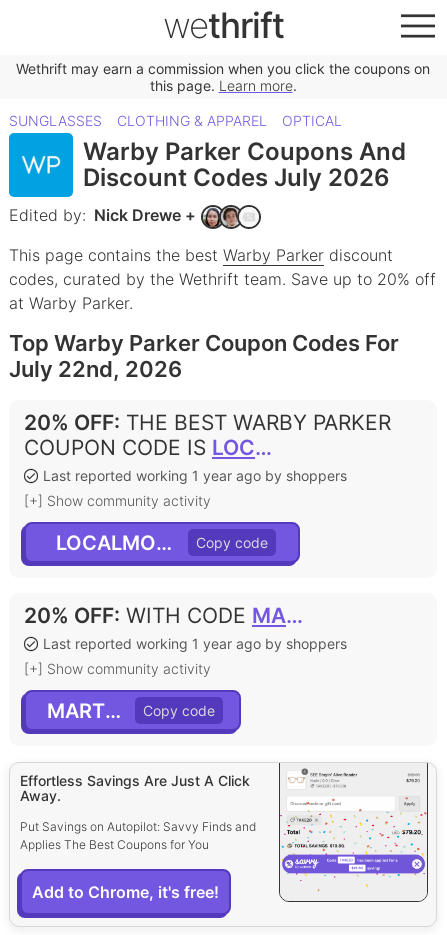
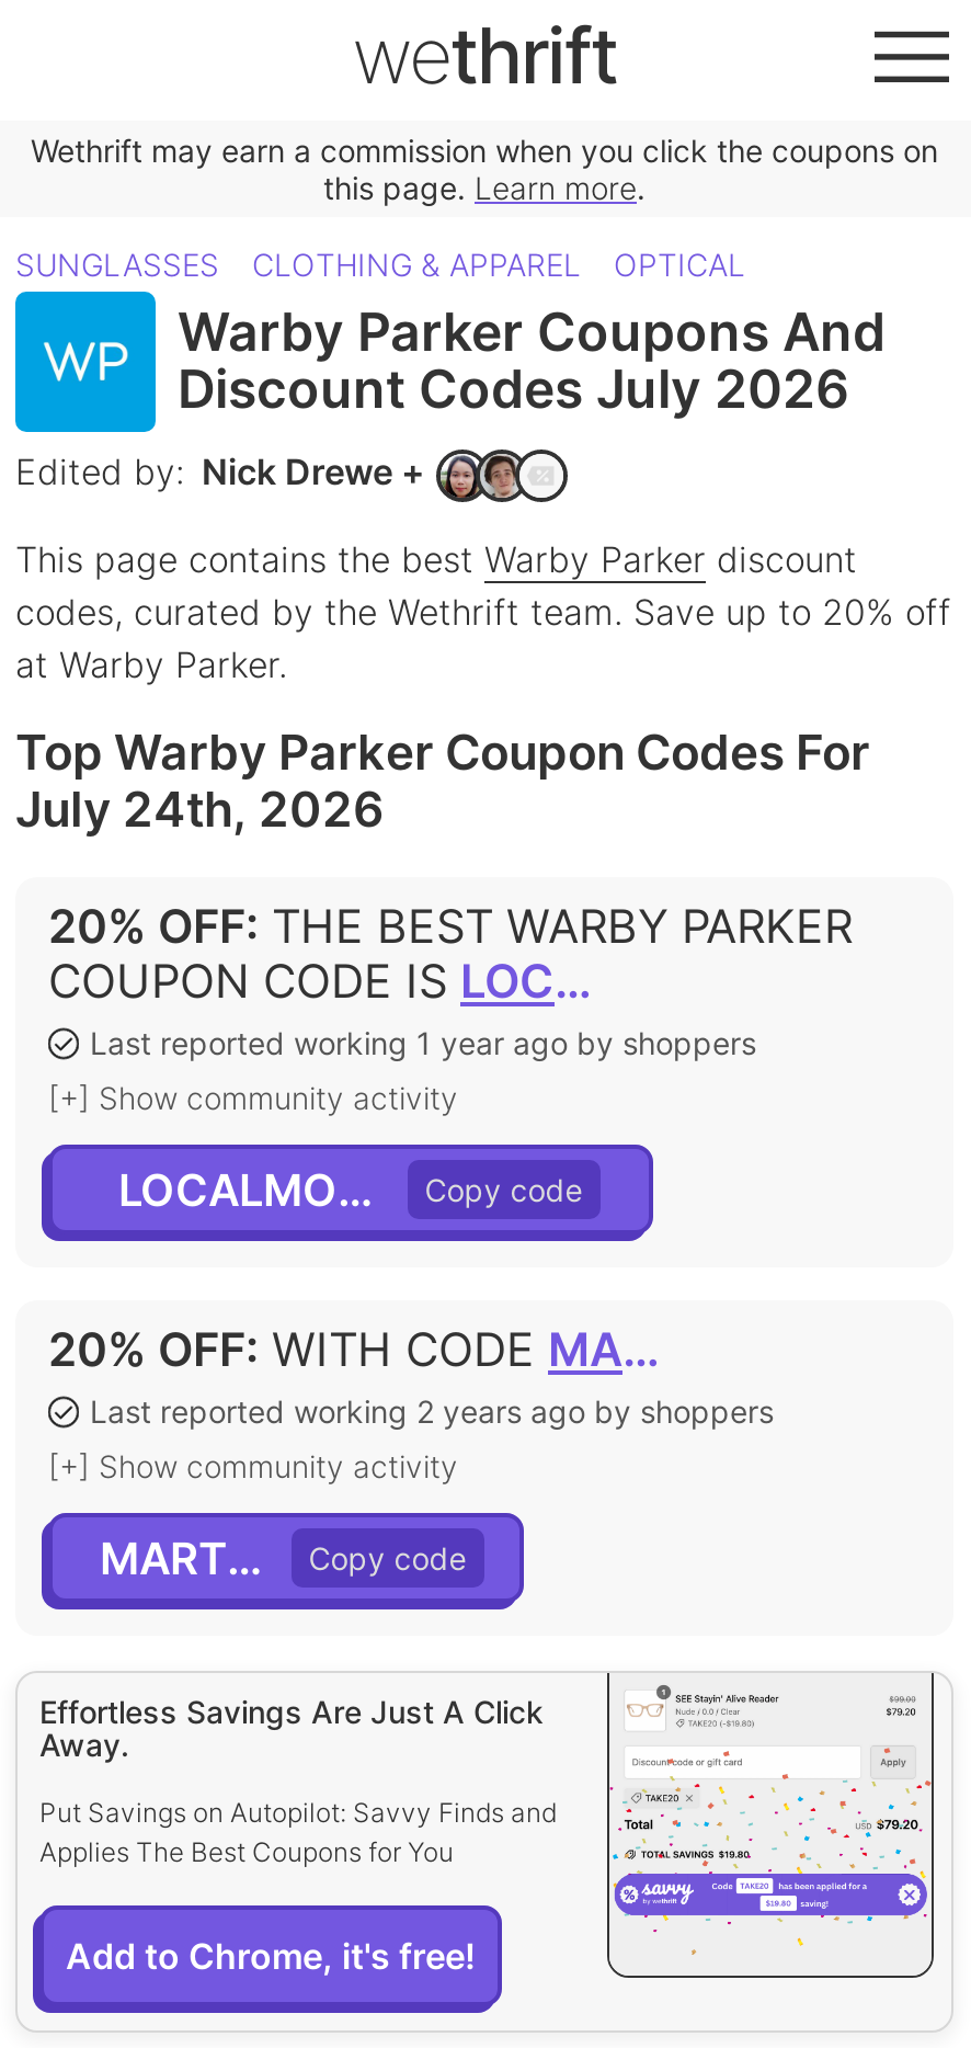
- July 22nd, 2026
+ July 24th, 2026

- Last reported working 1 year ago by shoppers
+ Last reported working 2 years ago by shoppers
